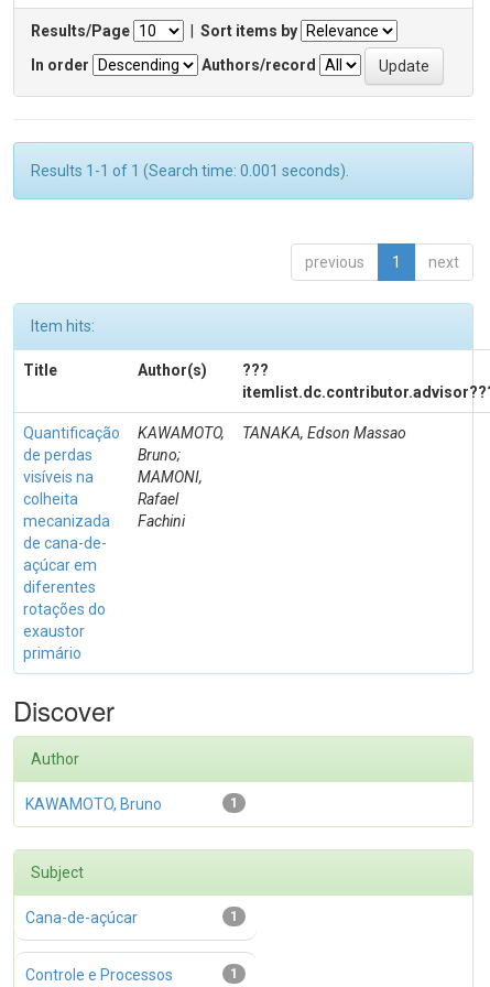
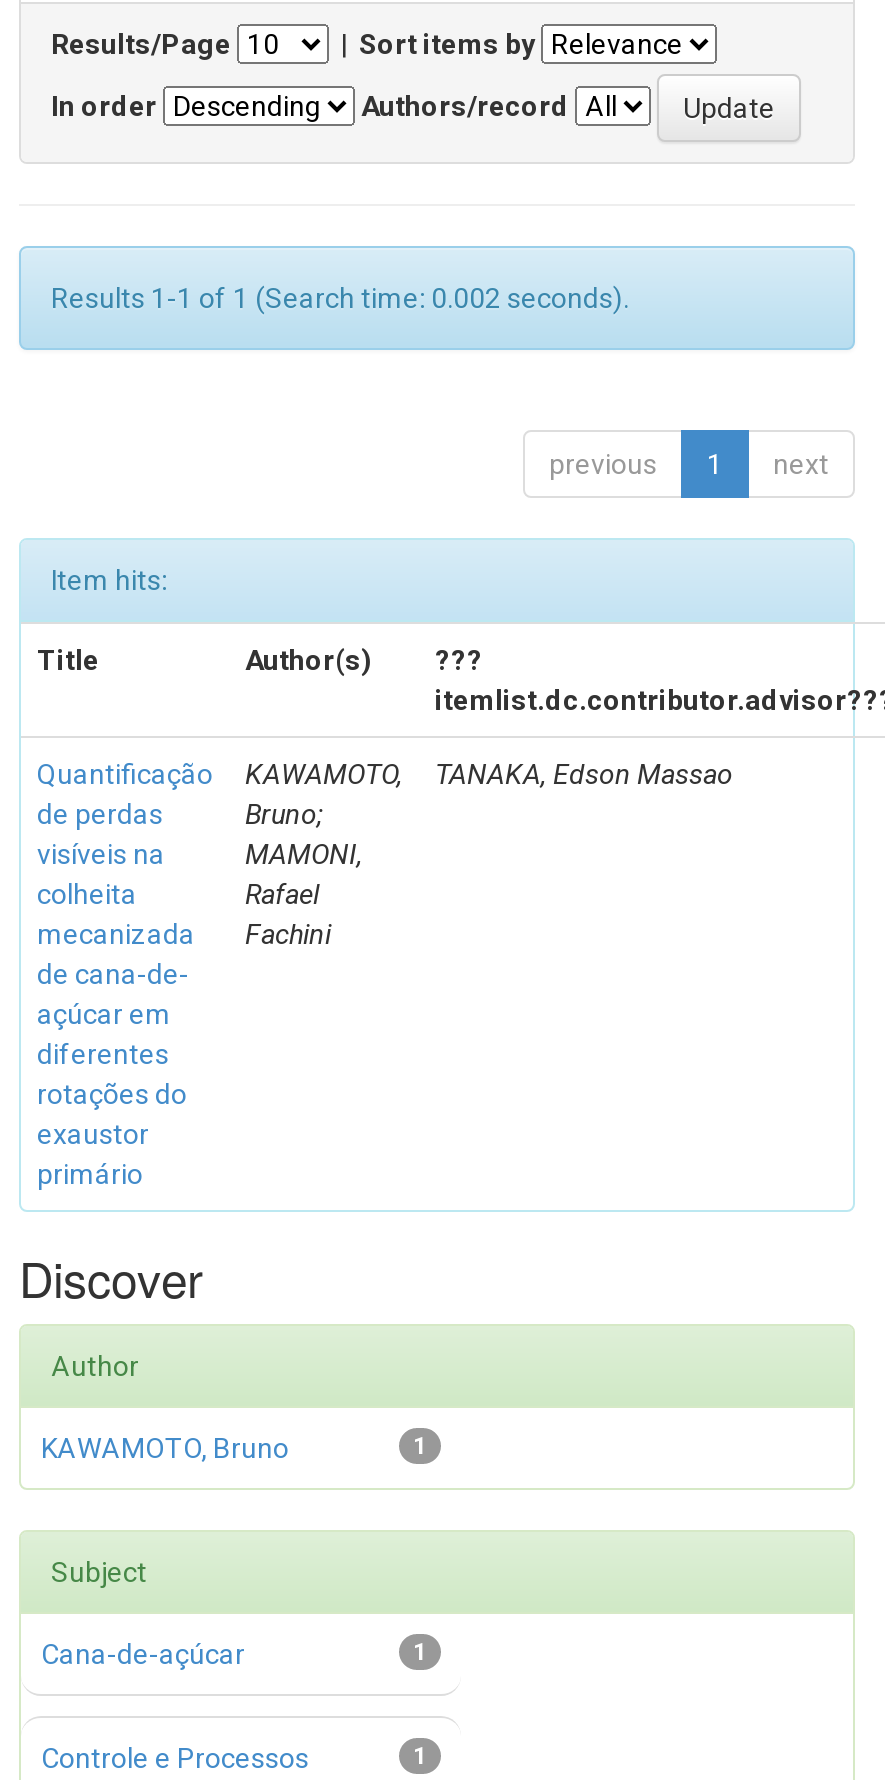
- Results 1-1 of 1 (Search time: 0.001 seconds).
+ Results 1-1 of 1 (Search time: 0.002 seconds).
